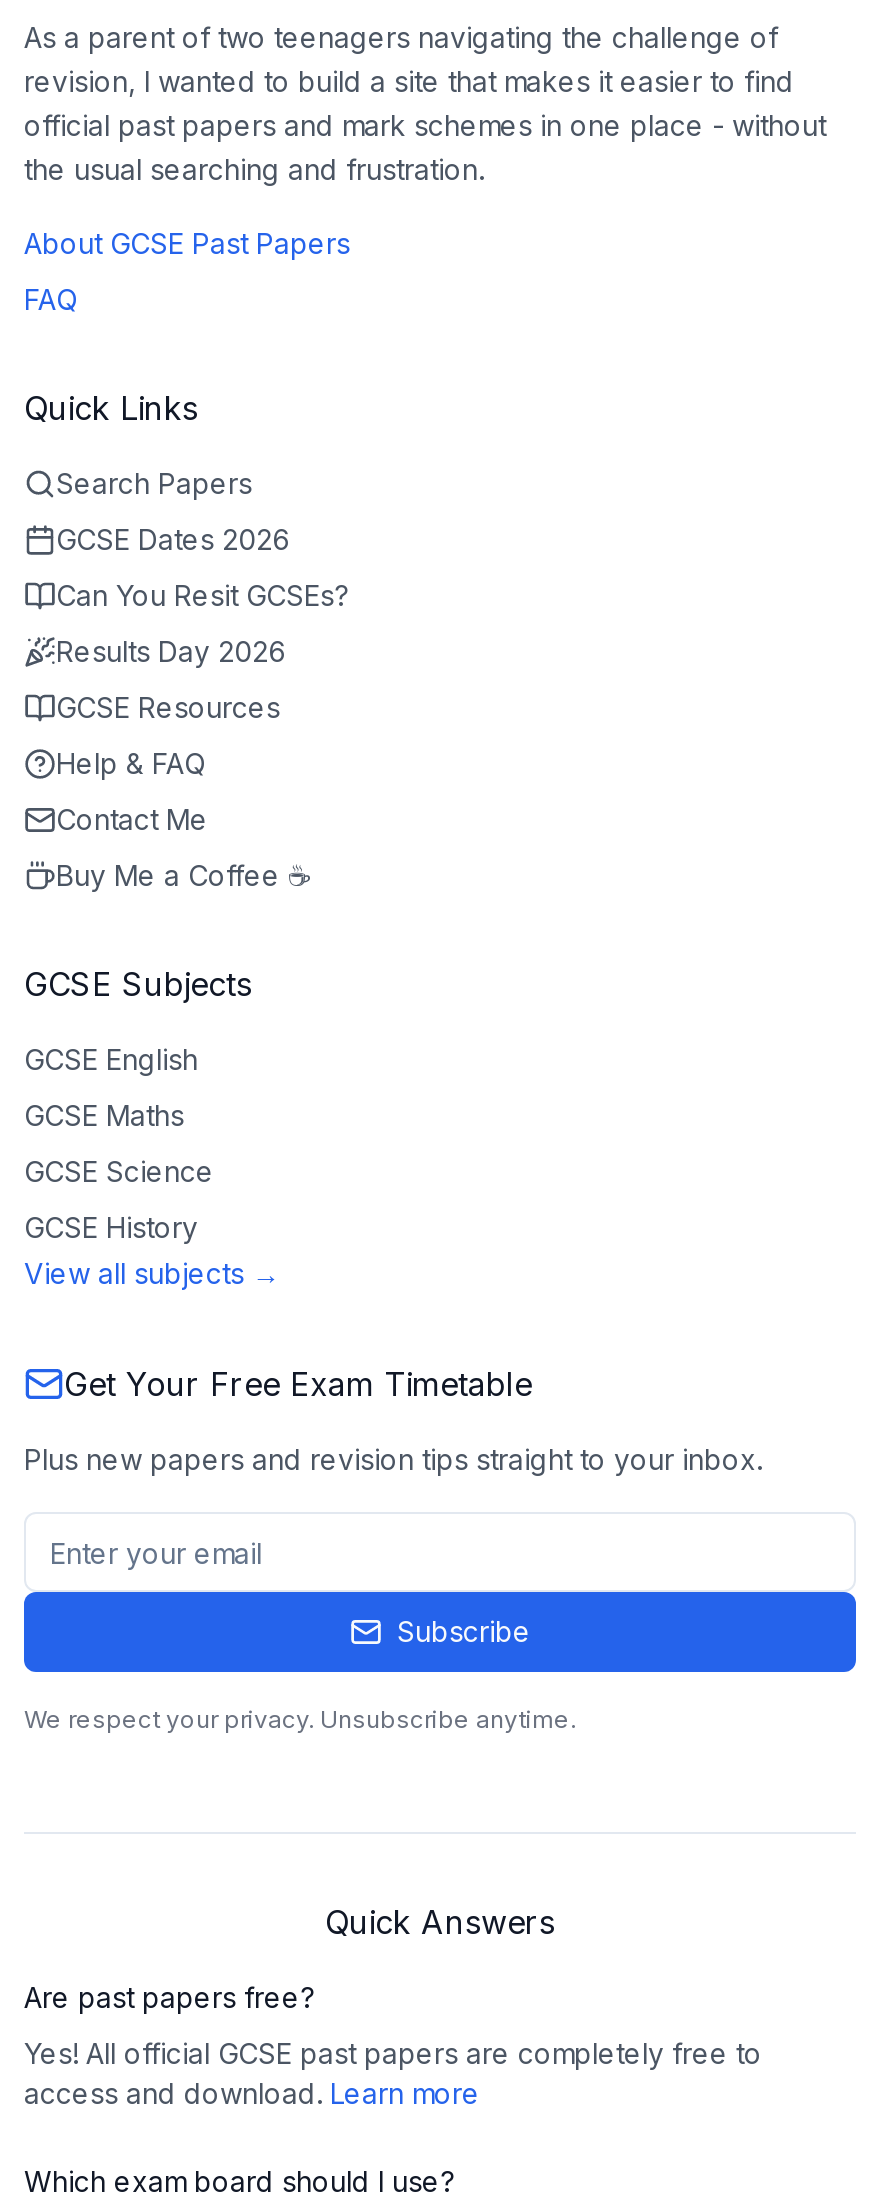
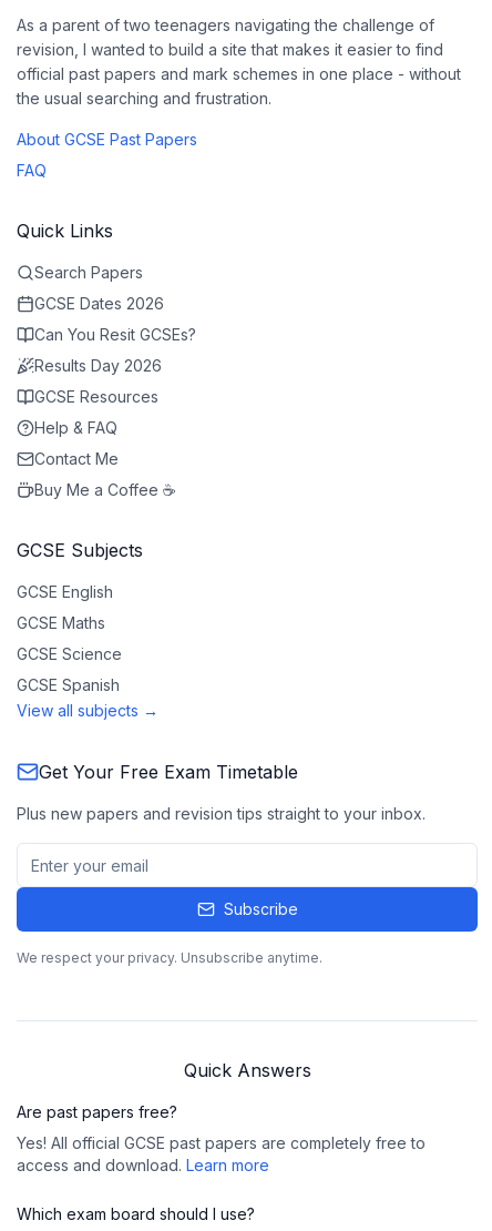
- GCSE History
+ GCSE Spanish
